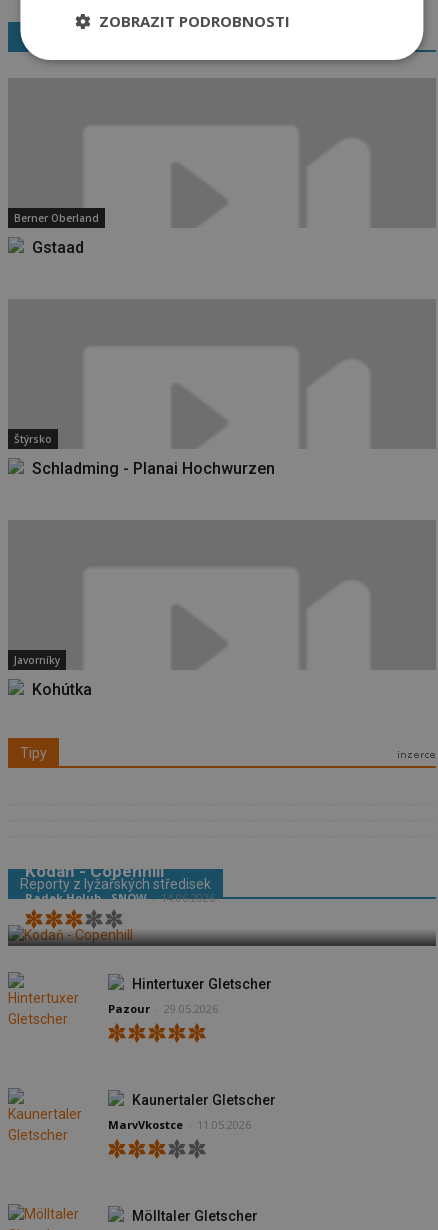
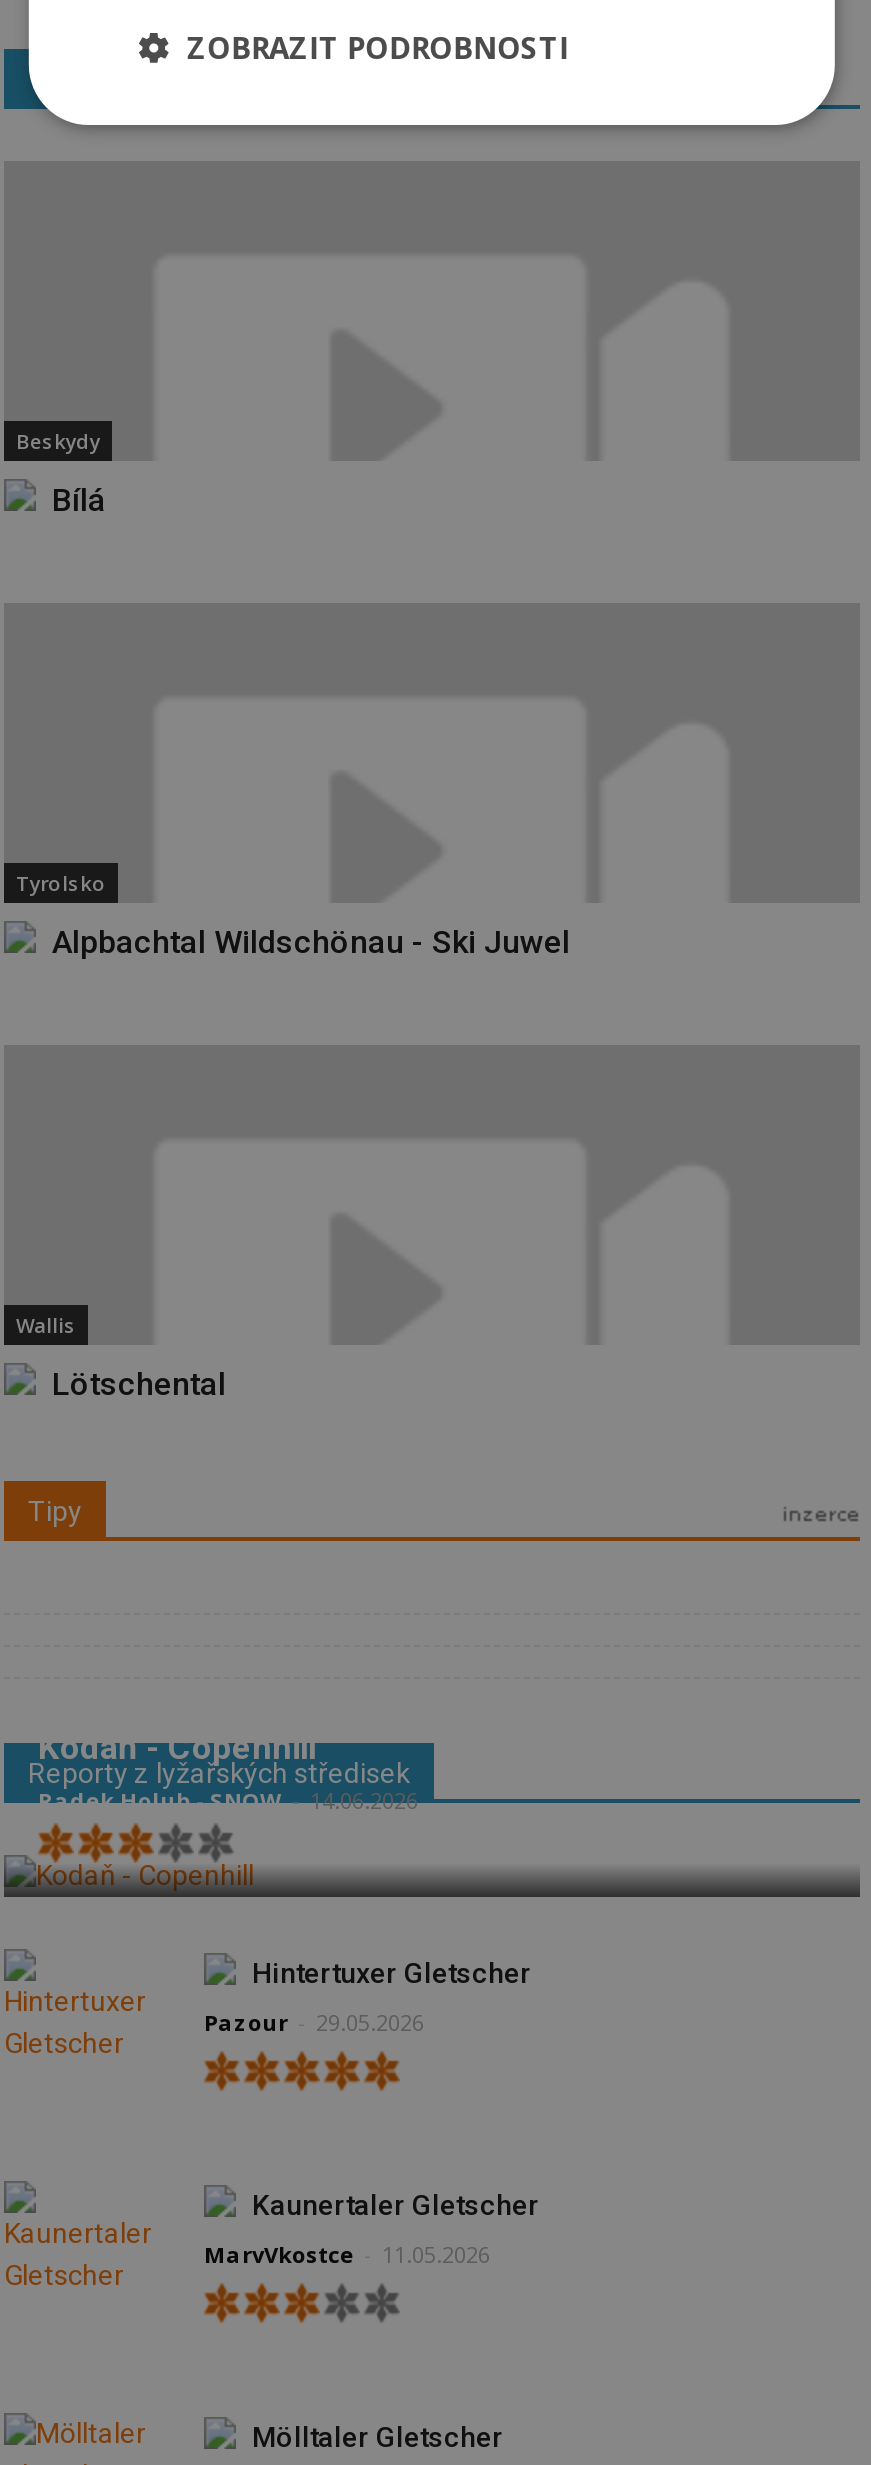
- Berner Oberland
+ Beskydy

- Gstaad
+ Bílá

- Štýrsko
+ Tyrolsko

- Schladming - Planai Hochwurzen
+ Alpbachtal Wildschönau - Ski Juwel

- Javorníky
+ Wallis

- Kohútka
+ Lötschental
